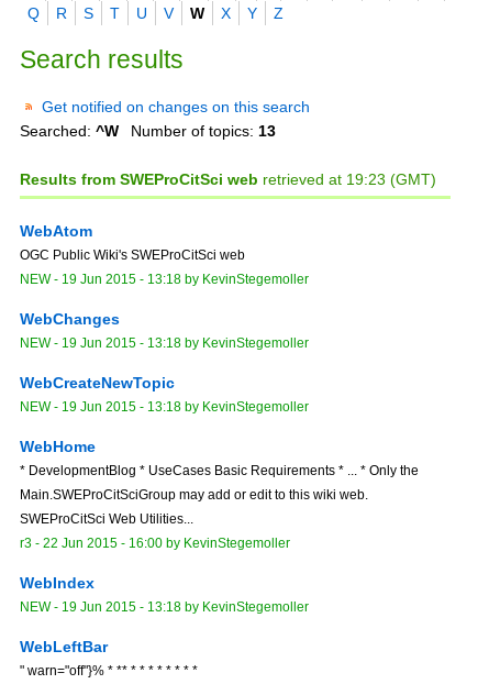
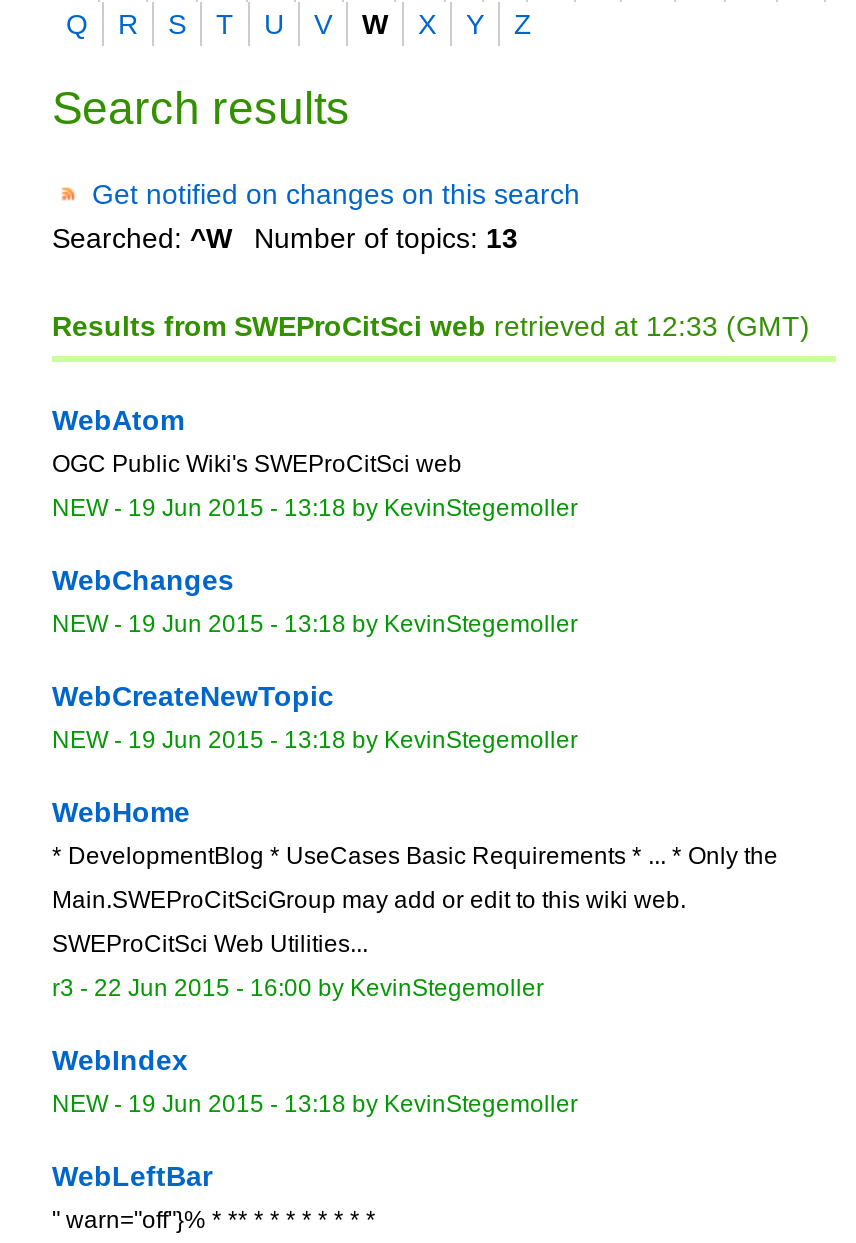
- Results from SWEProCitSci web retrieved at 19:23 (GMT)
+ Results from SWEProCitSci web retrieved at 12:33 (GMT)
